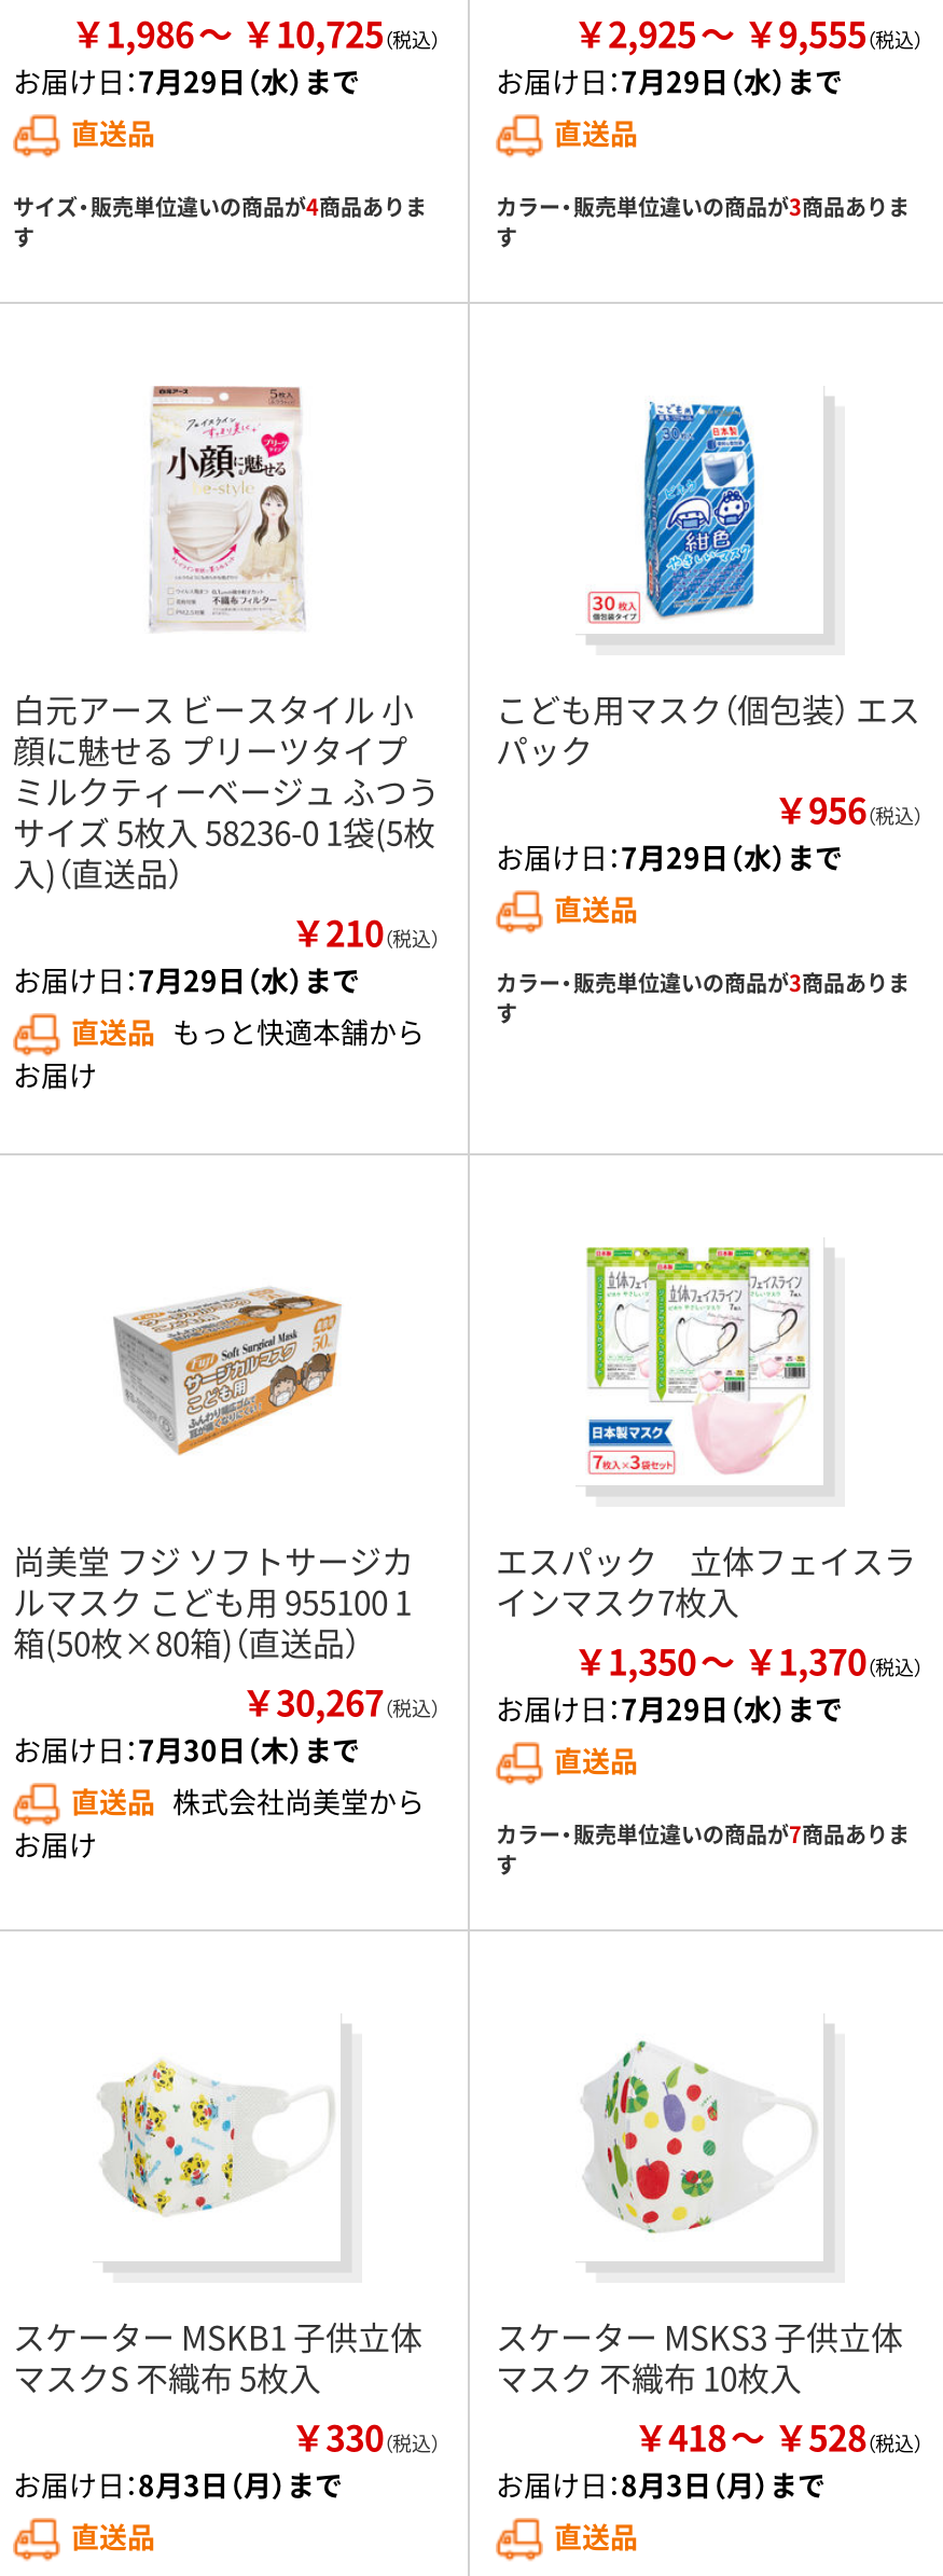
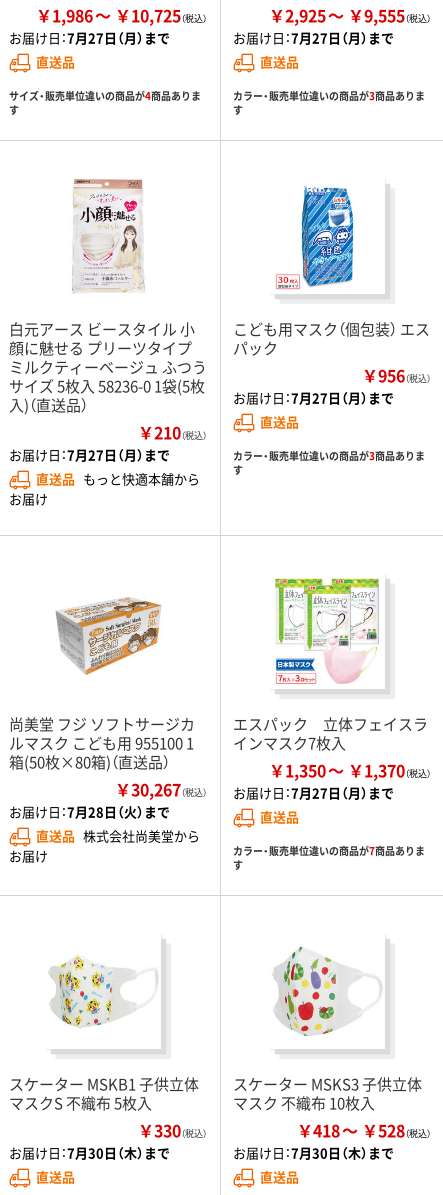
- お届け日：7月29日（水）まで
+ お届け日：7月27日（月）まで

- お届け日：7月29日（水）まで
+ お届け日：7月27日（月）まで

- お届け日：7月29日（水）まで
+ お届け日：7月27日（月）まで

- お届け日：7月29日（水）まで
+ お届け日：7月27日（月）まで

- お届け日：7月29日（水）まで
+ お届け日：7月27日（月）まで

- お届け日：7月30日（木）まで
+ お届け日：7月28日（火）まで

- お届け日：8月3日（月）まで
+ お届け日：7月30日（木）まで

- お届け日：8月3日（月）まで
+ お届け日：7月30日（木）まで
